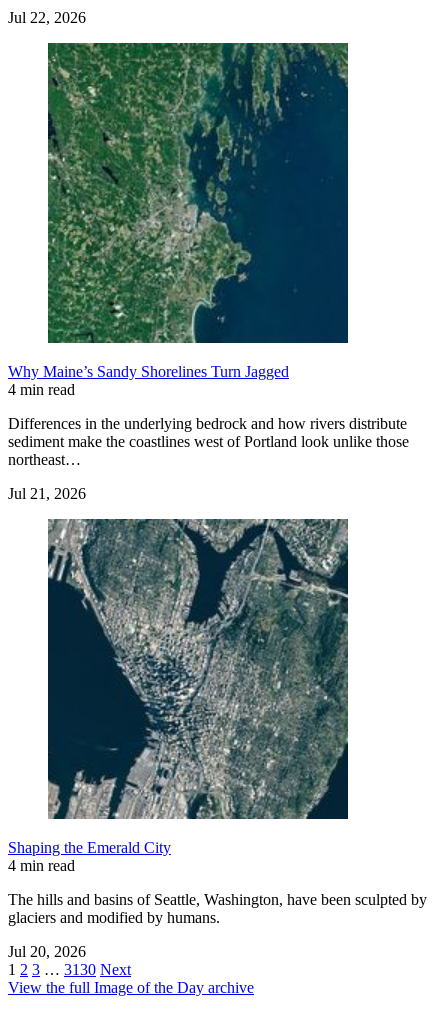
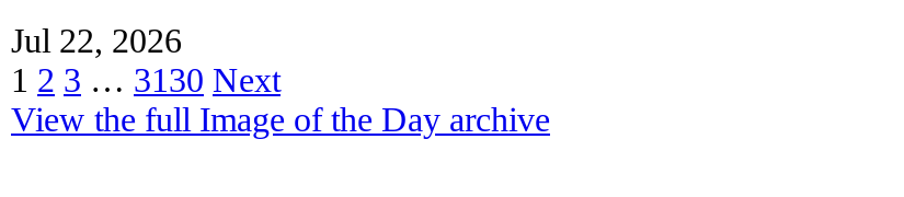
- [image]
- Why Maine’s Sandy Shorelines Turn Jagged
- 4 min read
- Differences in the underlying bedrock and how rivers distribute
- sediment make the coastlines west of Portland look unlike those
- northeast…
- Jul 21, 2026

- [image]
- Shaping the Emerald City
- 4 min read
- The hills and basins of Seattle, Washington, have been sculpted by
- glaciers and modified by humans.
- Jul 20, 2026
